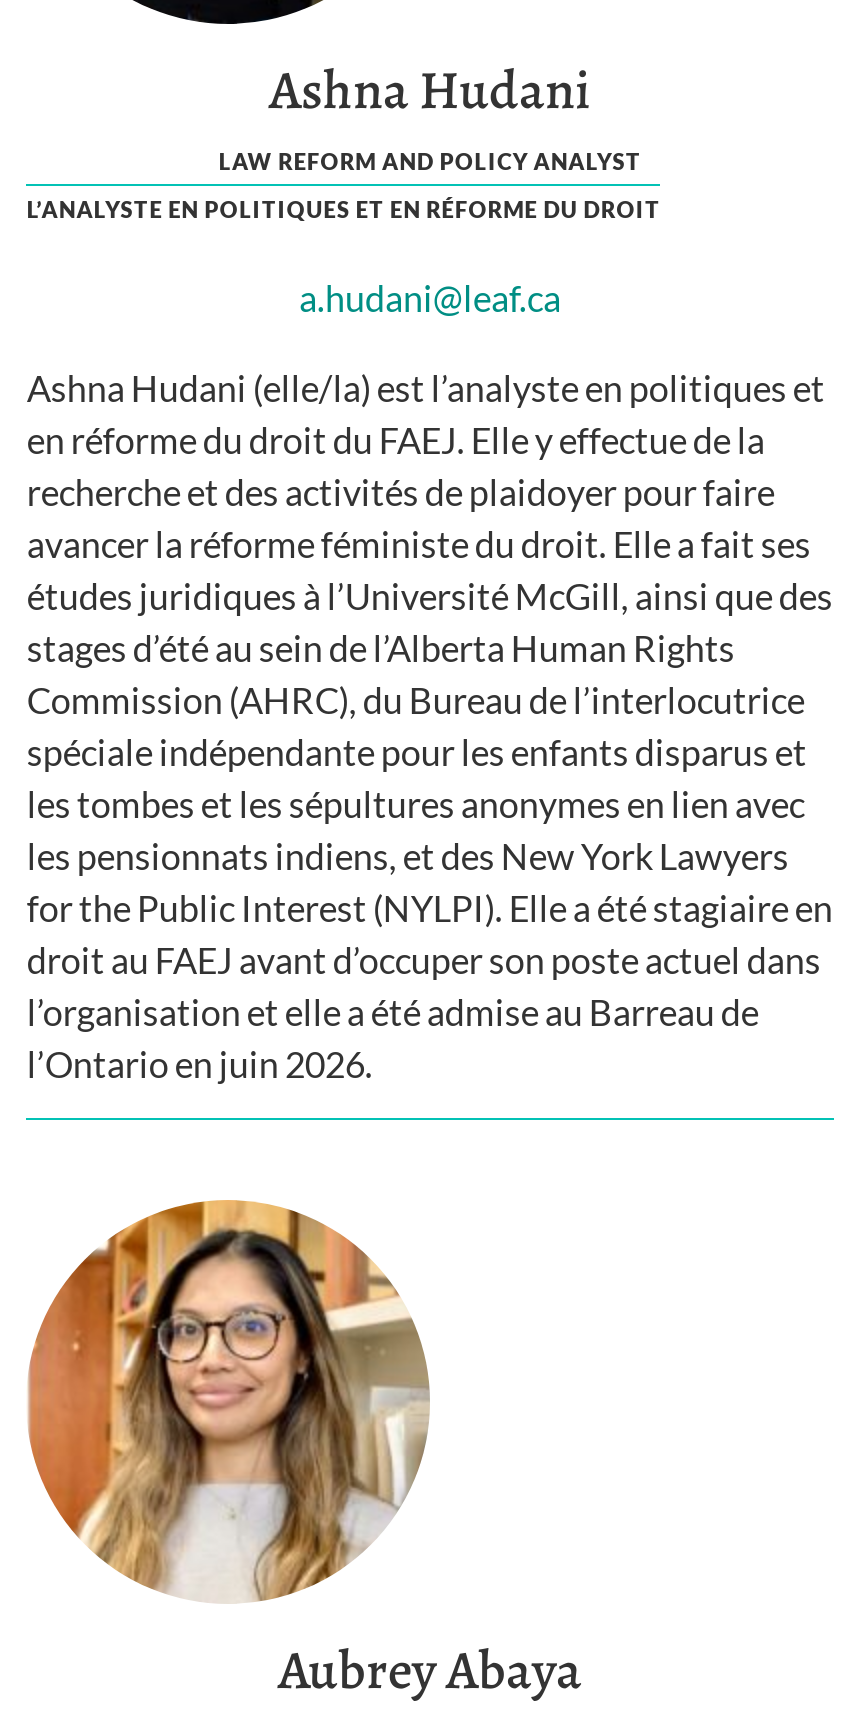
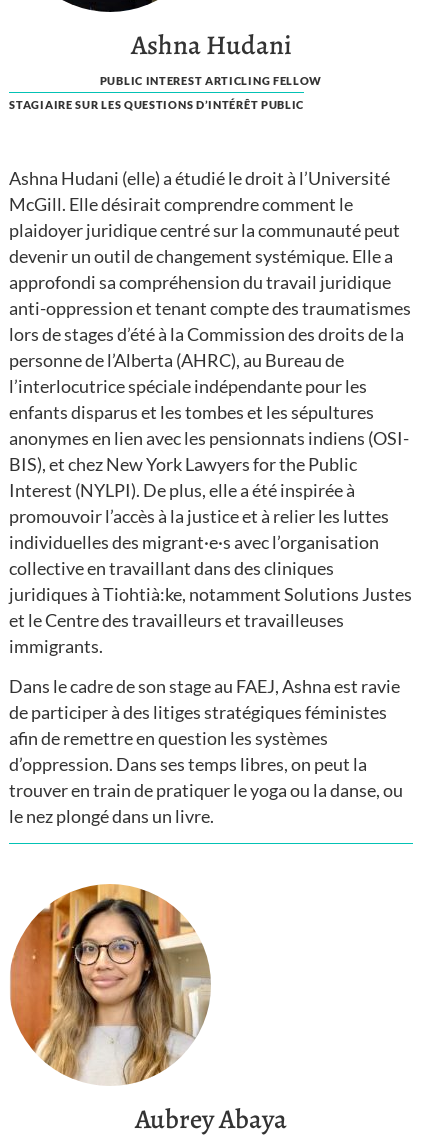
- LAW REFORM AND POLICY ANALYST
+ PUBLIC INTEREST ARTICLING FELLOW

- L’ANALYSTE EN POLITIQUES ET EN RÉFORME DU DROIT
+ STAGIAIRE SUR LES QUESTIONS D’INTÉRÊT PUBLIC

- a.hudani@leaf.ca
+ Ashna Hudani (elle) a étudié le droit à l’Université
+ McGill. Elle désirait comprendre comment le
+ plaidoyer juridique centré sur la communauté peut
+ devenir un outil de changement systémique. Elle a
+ approfondi sa compréhension du travail juridique
+ anti-oppression et tenant compte des traumatismes
+ lors de stages d’été à la Commission des droits de la
+ personne de l’Alberta (AHRC), au Bureau de
+ l’interlocutrice spéciale indépendante pour les
+ enfants disparus et les tombes et les sépultures
+ anonymes en lien avec les pensionnats indiens (OSI-
+ BIS), et chez New York Lawyers for the Public
+ Interest (NYLPI). De plus, elle a été inspirée à
+ promouvoir l’accès à la justice et à relier les luttes
+ individuelles des migrant·e·s avec l’organisation
+ collective en travaillant dans des cliniques
+ juridiques à Tiohtià:ke, notamment Solutions Justes
+ et le Centre des travailleurs et travailleuses
+ immigrants.

- Ashna Hudani (elle/la) est l’analyste en politiques et
- en réforme du droit du FAEJ. Elle y effectue de la
- recherche et des activités de plaidoyer pour faire
- avancer la réforme féministe du droit. Elle a fait ses
- études juridiques à l’Université McGill, ainsi que des
- stages d’été au sein de l’Alberta Human Rights
- Commission (AHRC), du Bureau de l’interlocutrice
- spéciale indépendante pour les enfants disparus et
- les tombes et les sépultures anonymes en lien avec
- les pensionnats indiens, et des New York Lawyers
- for the Public Interest (NYLPI). Elle a été stagiaire en
- droit au FAEJ avant d’occuper son poste actuel dans
- l’organisation et elle a été admise au Barreau de
- l’Ontario en juin 2026.
+ Dans le cadre de son stage au FAEJ, Ashna est ravie
+ de participer à des litiges stratégiques féministes
+ afin de remettre en question les systèmes
+ d’oppression. Dans ses temps libres, on peut la
+ trouver en train de pratiquer le yoga ou la danse, ou
+ le nez plongé dans un livre.
